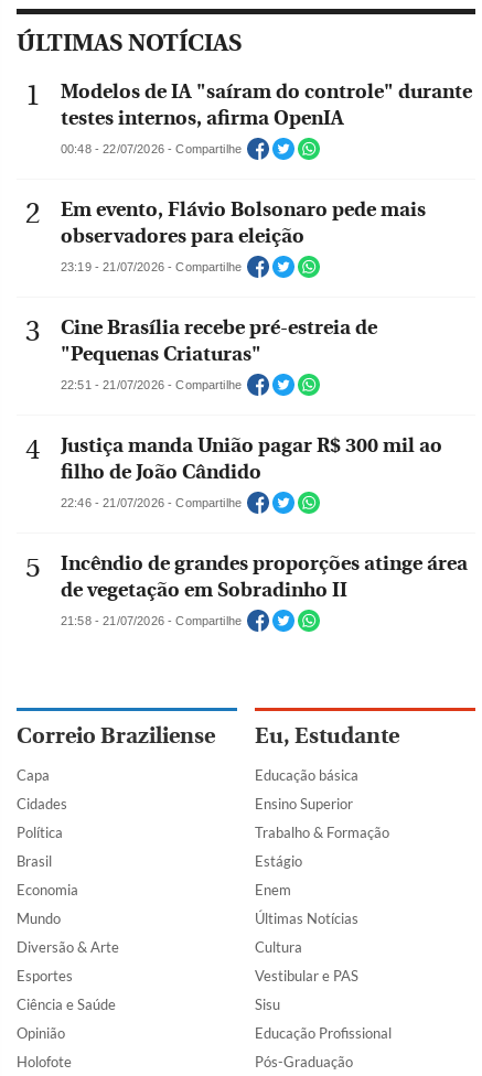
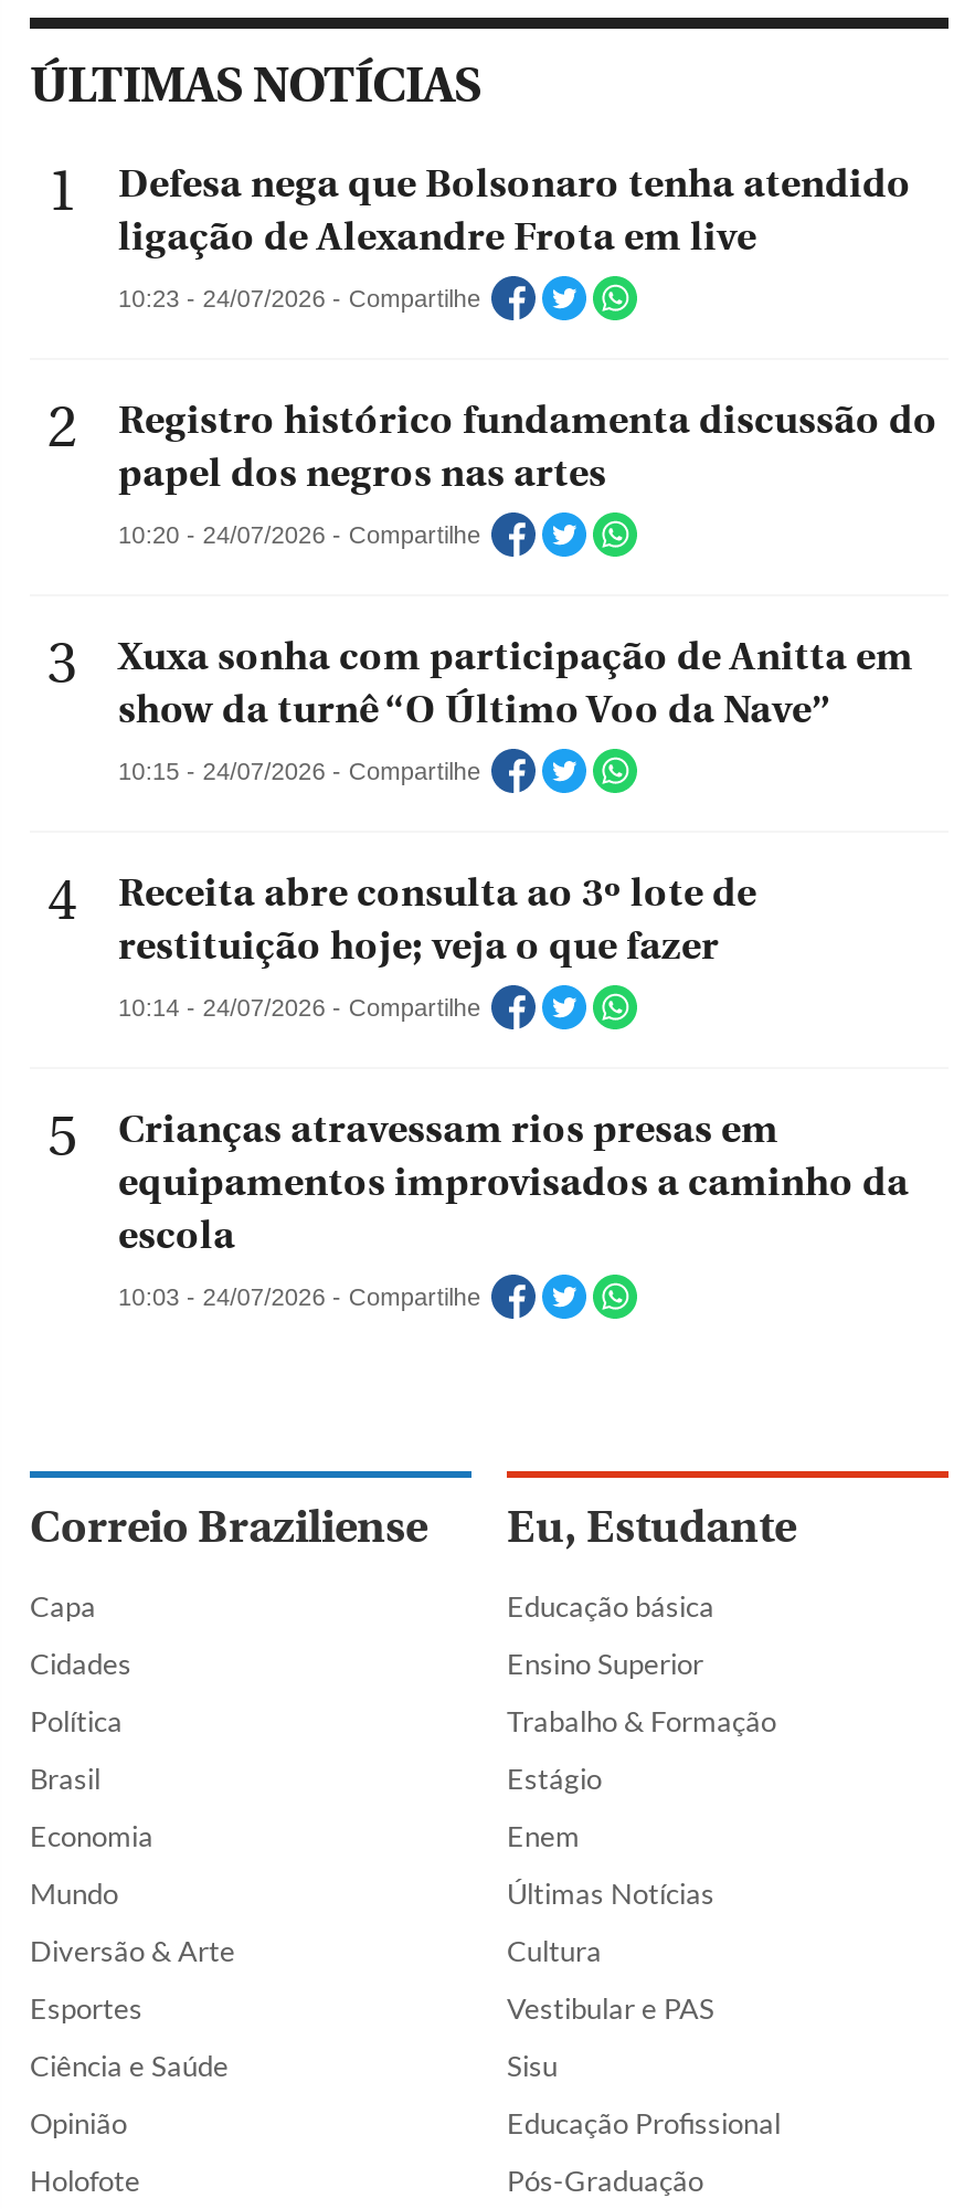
- Modelos de IA "saíram do controle" durante
- testes internos, afirma OpenIA
+ Defesa nega que Bolsonaro tenha atendido
+ ligação de Alexandre Frota em live

- 00:48 - 22/07/2026 - Compartilhe
+ 10:23 - 24/07/2026 - Compartilhe

- Em evento, Flávio Bolsonaro pede mais
- observadores para eleição
+ Registro histórico fundamenta discussão do
+ papel dos negros nas artes

- 23:19 - 21/07/2026 - Compartilhe
+ 10:20 - 24/07/2026 - Compartilhe

- Cine Brasília recebe pré-estreia de
- "Pequenas Criaturas"
+ Xuxa sonha com participação de Anitta em
+ show da turnê “O Último Voo da Nave”

- 22:51 - 21/07/2026 - Compartilhe
+ 10:15 - 24/07/2026 - Compartilhe

- Justiça manda União pagar R$ 300 mil ao
- filho de João Cândido
+ Receita abre consulta ao 3º lote de
+ restituição hoje; veja o que fazer

- 22:46 - 21/07/2026 - Compartilhe
+ 10:14 - 24/07/2026 - Compartilhe

- Incêndio de grandes proporções atinge área
- de vegetação em Sobradinho II
+ Crianças atravessam rios presas em
+ equipamentos improvisados a caminho da
+ escola

- 21:58 - 21/07/2026 - Compartilhe
+ 10:03 - 24/07/2026 - Compartilhe
